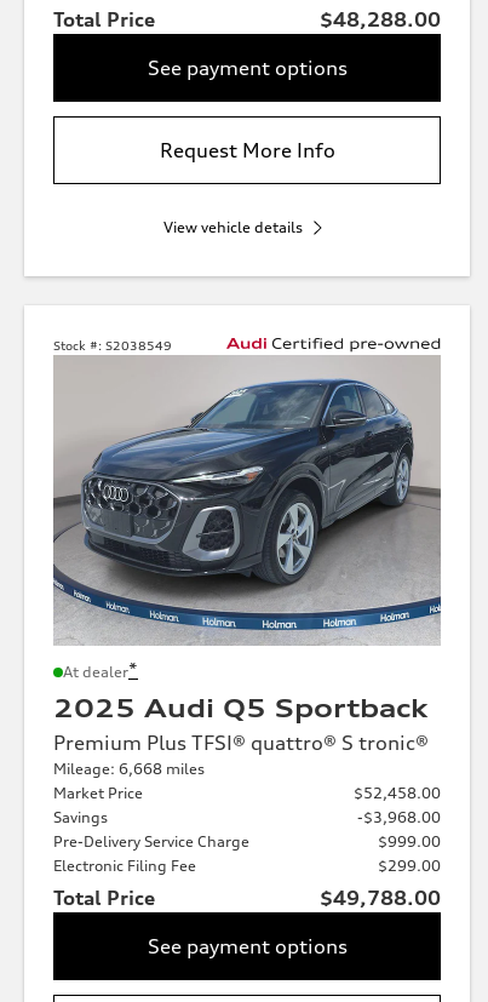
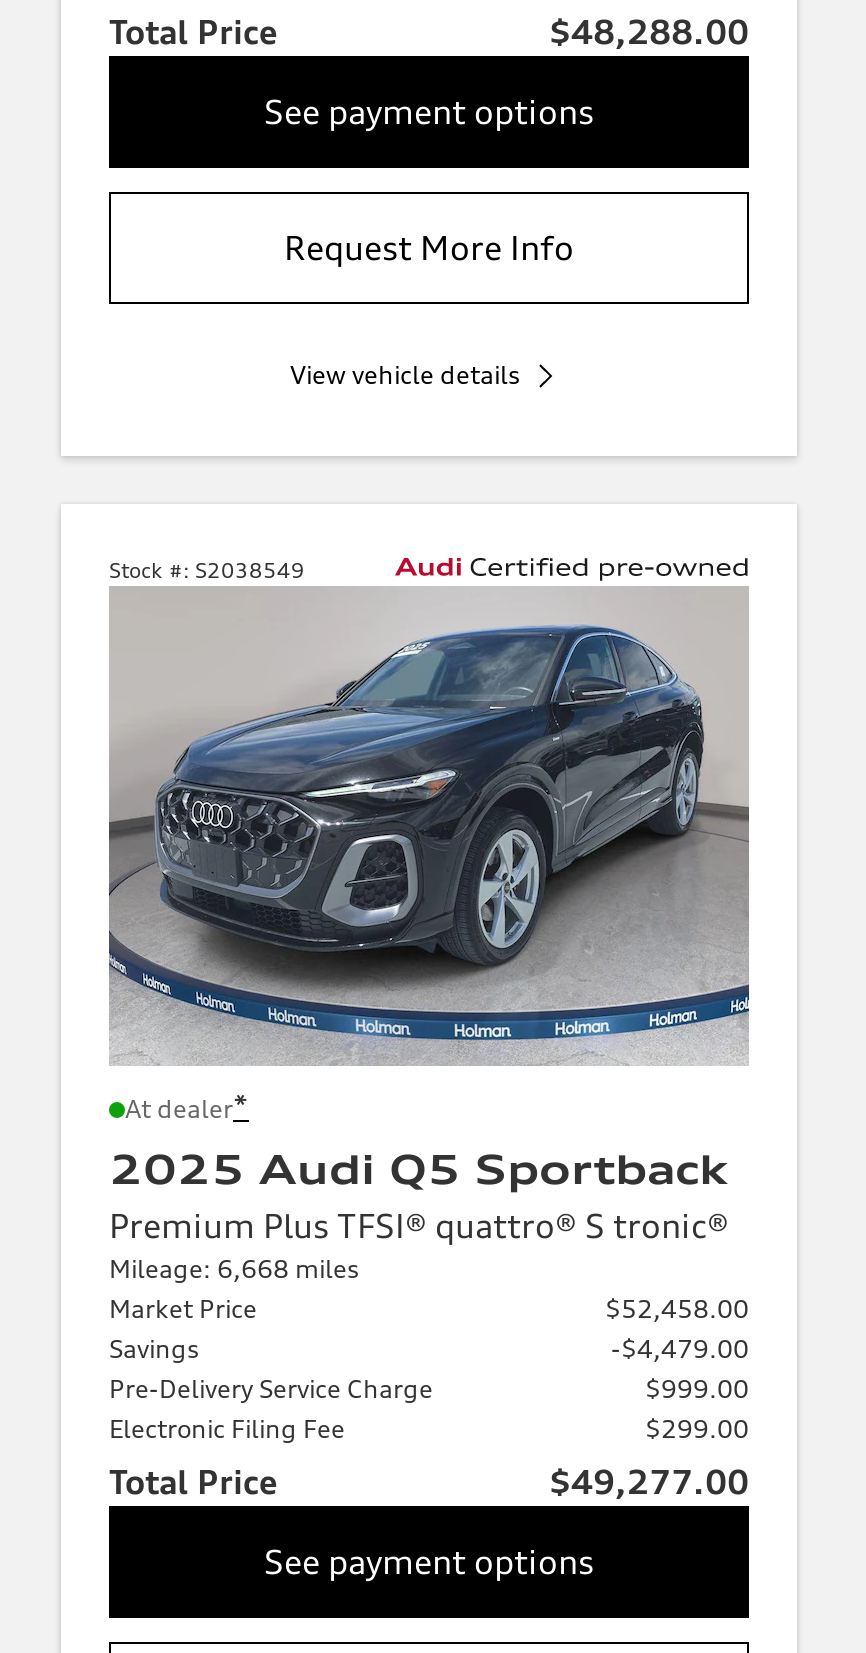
- -$3,968.00
+ -$4,479.00

- $49,788.00
+ $49,277.00
